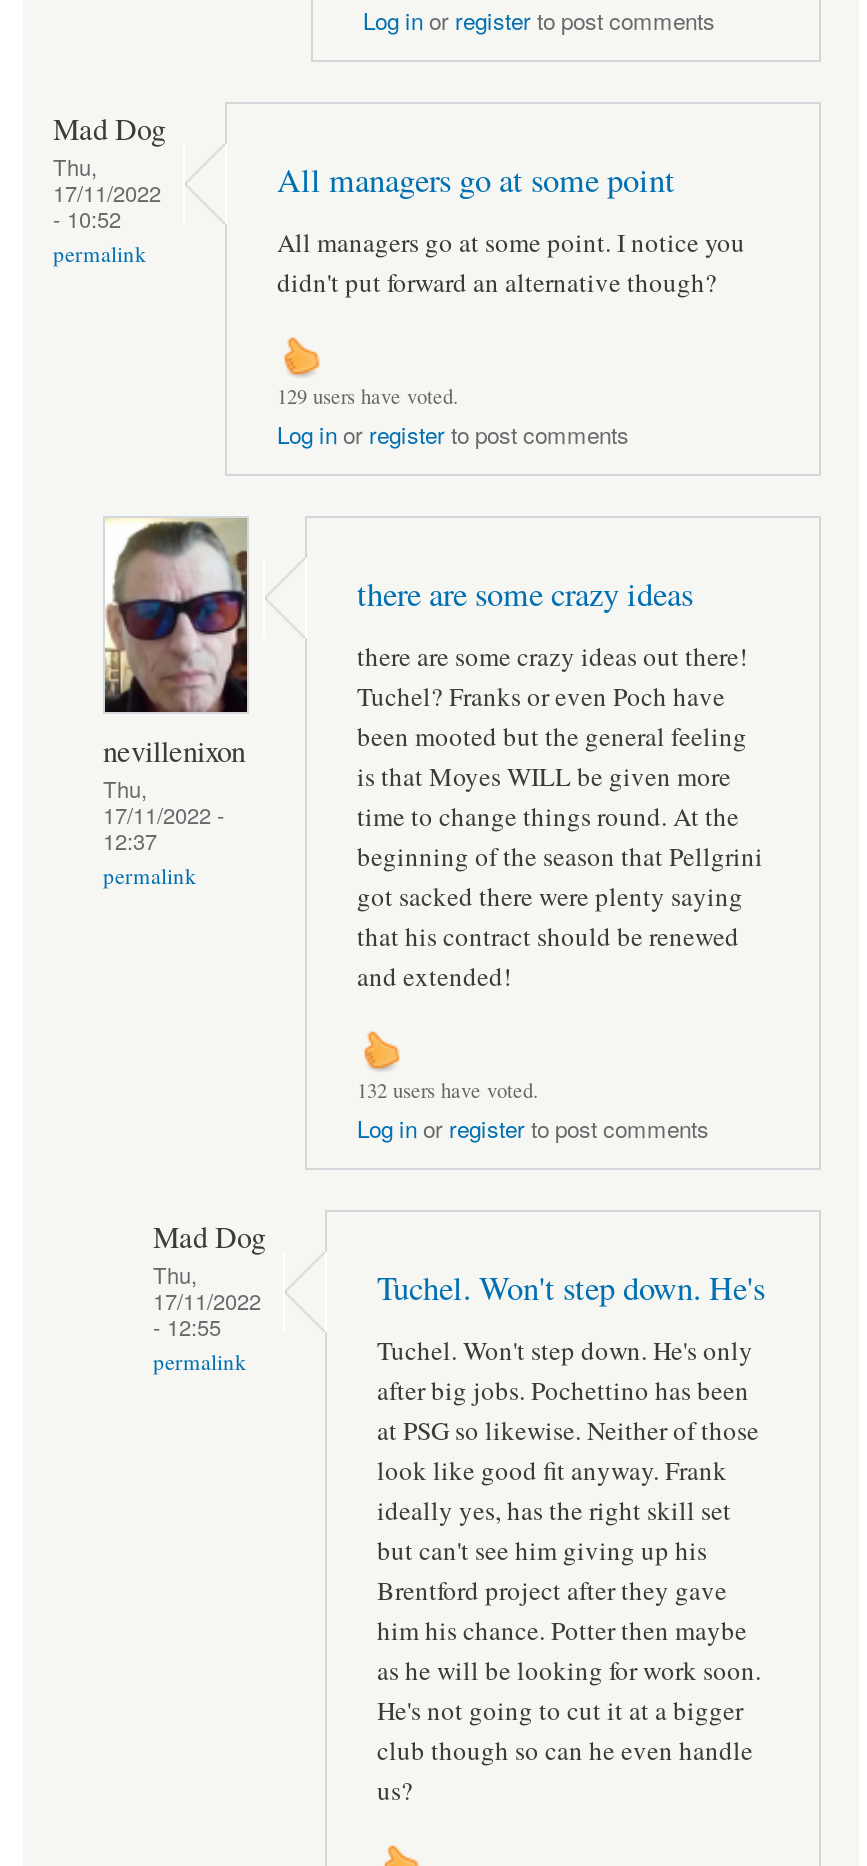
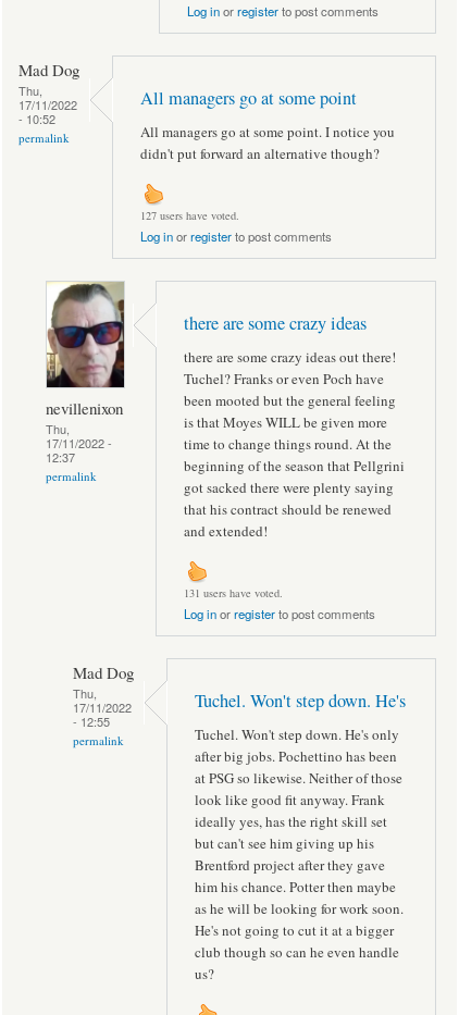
- 129 users have voted.
+ 127 users have voted.

- 132 users have voted.
+ 131 users have voted.
